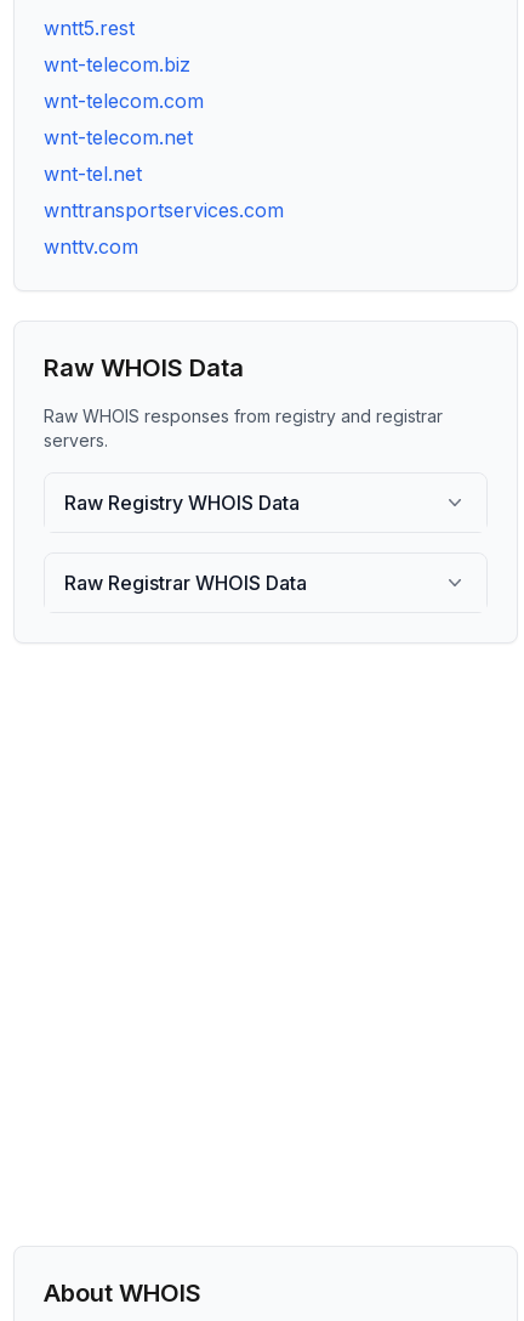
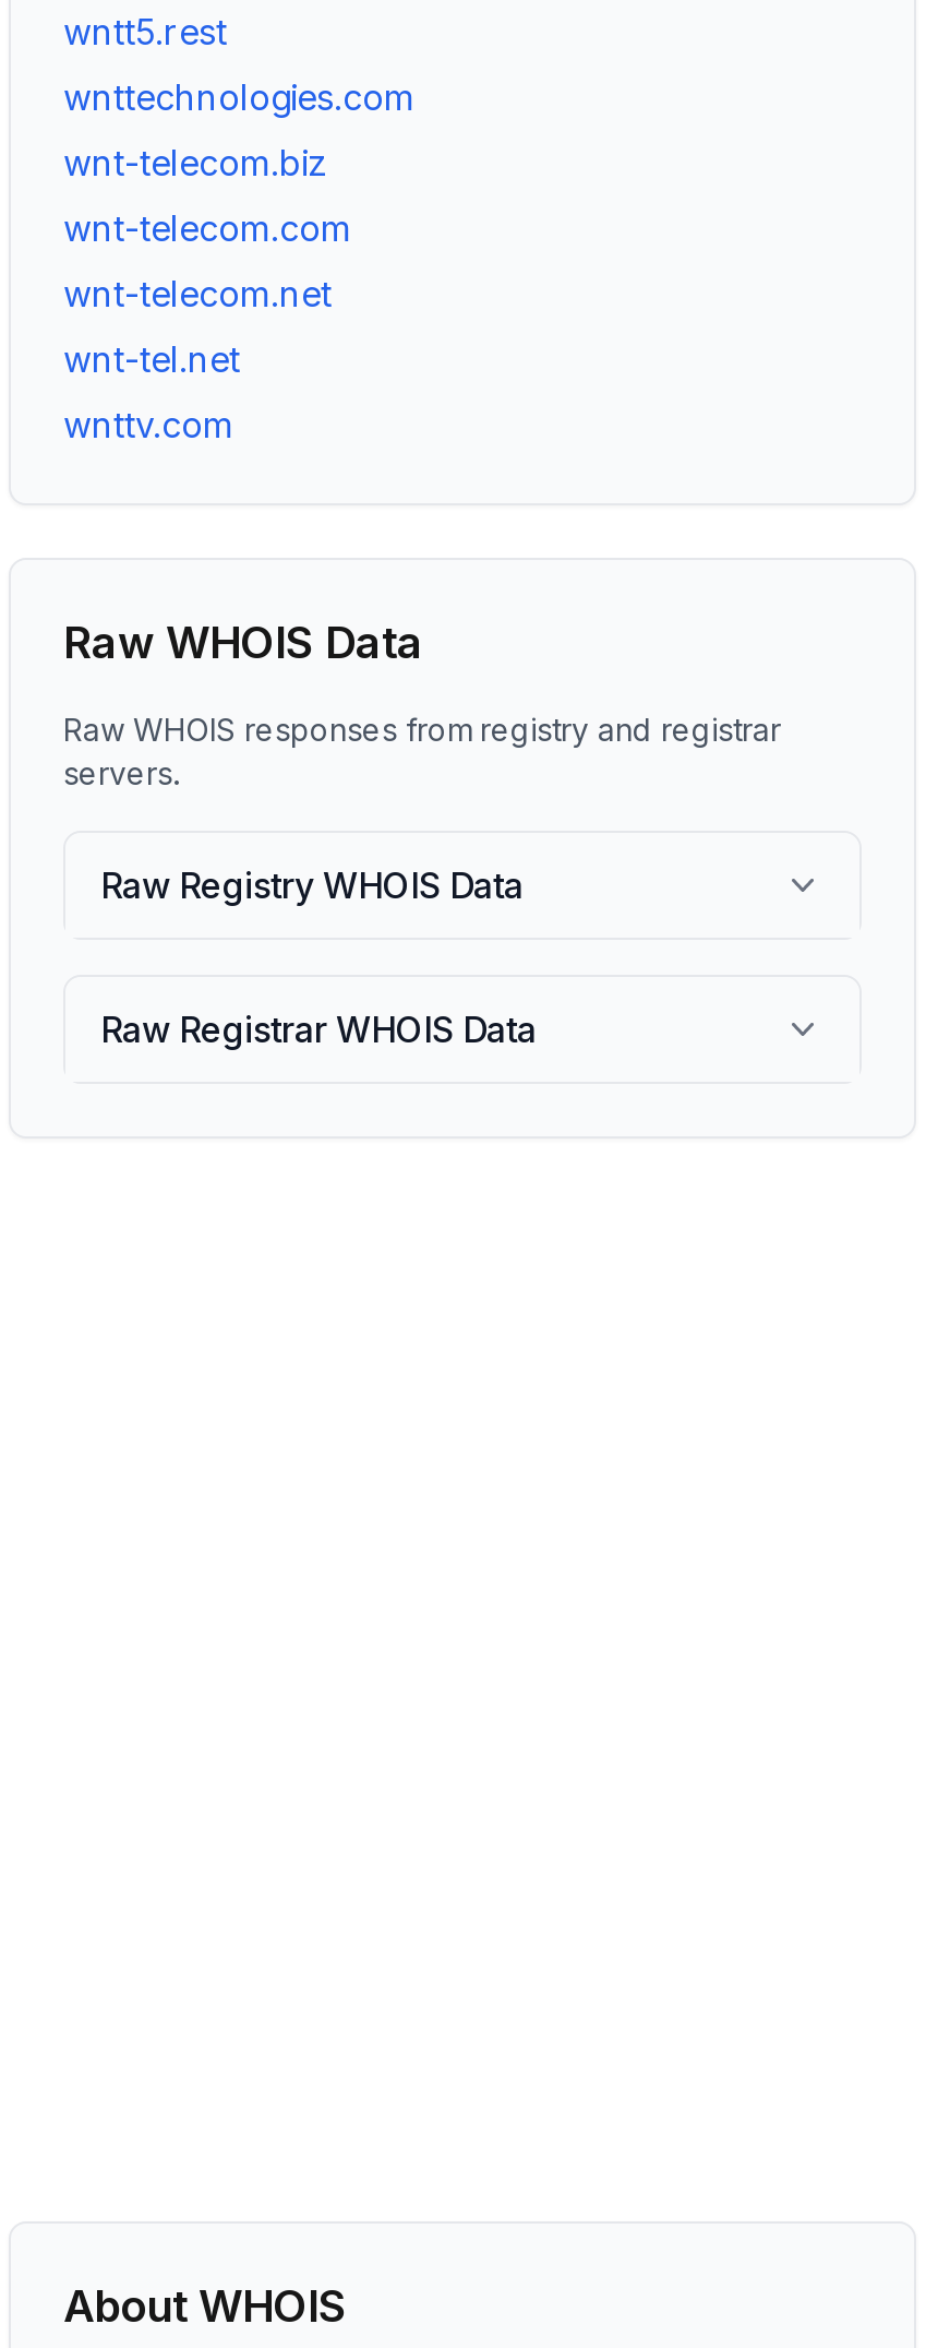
+ wnttechnologies.com

moved down: wnt-telecom.biz | wnt-telecom.com | wnt-telecom.net | wnt-tel.net

- wnttransportservices.com
